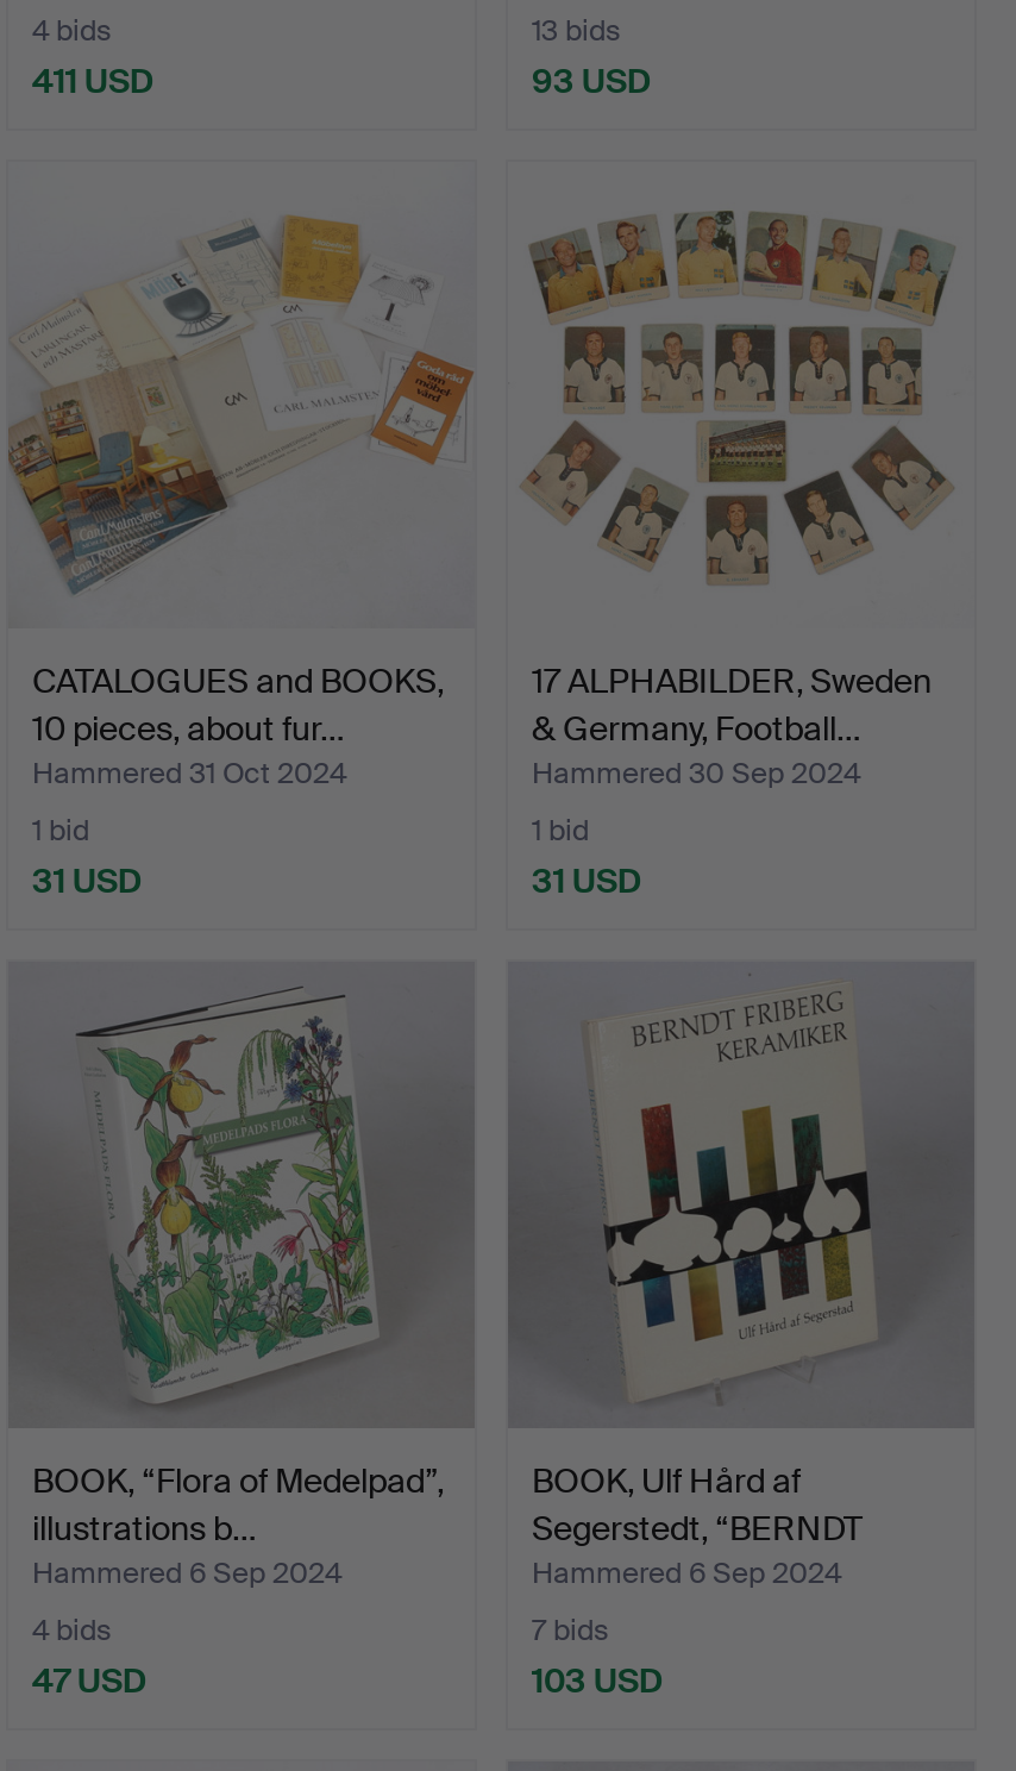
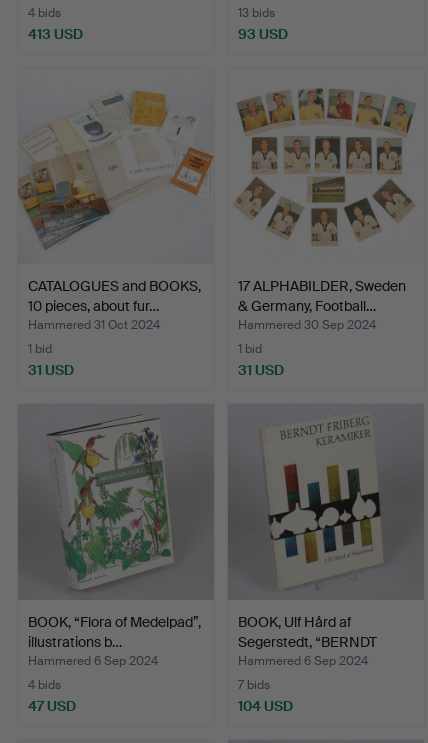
- 411 USD
+ 413 USD

- 103 USD
+ 104 USD
